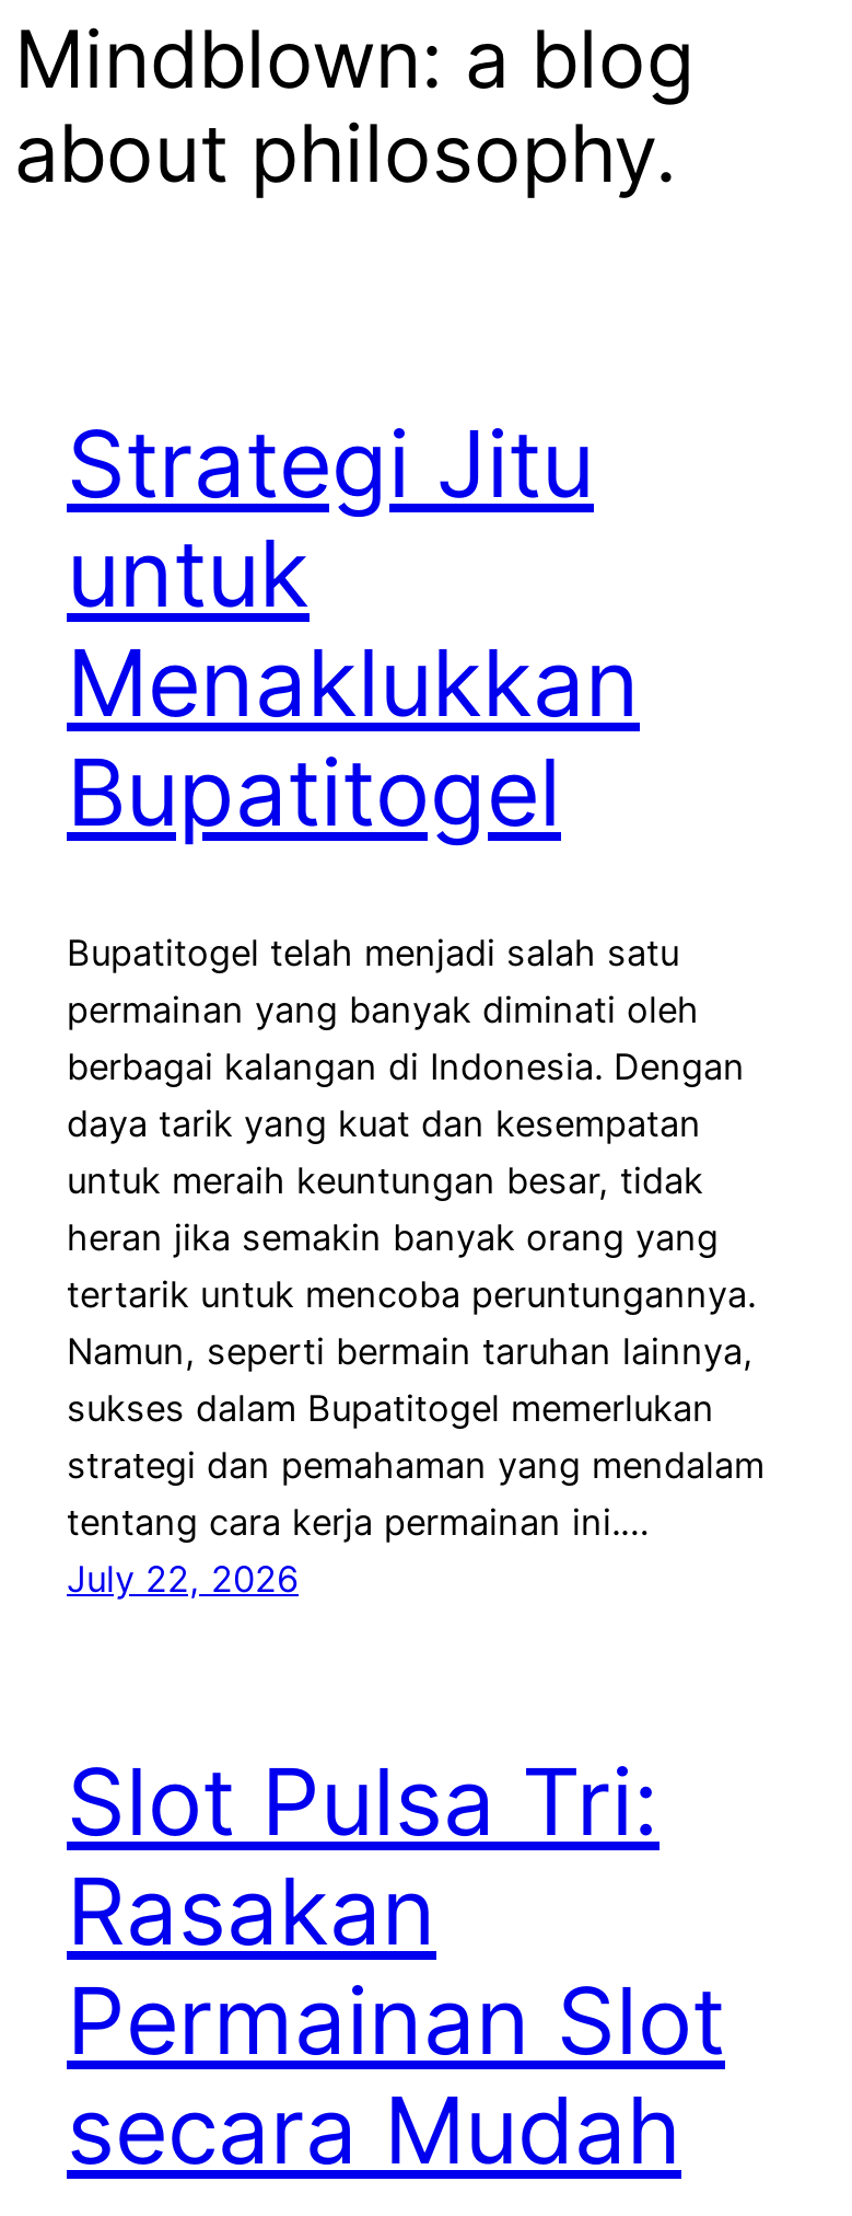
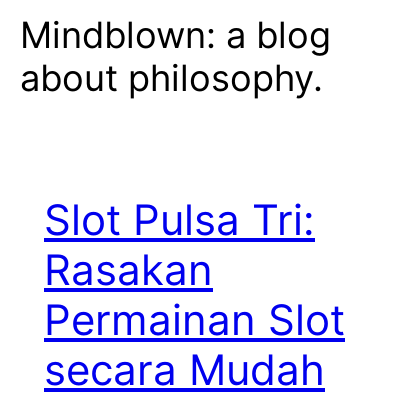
- Strategi Jitu
- untuk
- Menaklukkan
- Bupatitogel
- Bupatitogel telah menjadi salah satu
- permainan yang banyak diminati oleh
- berbagai kalangan di Indonesia. Dengan
- daya tarik yang kuat dan kesempatan
- untuk meraih keuntungan besar, tidak
- heran jika semakin banyak orang yang
- tertarik untuk mencoba peruntungannya.
- Namun, seperti bermain taruhan lainnya,
- sukses dalam Bupatitogel memerlukan
- strategi dan pemahaman yang mendalam
- tentang cara kerja permainan ini.…
- July 22, 2026
